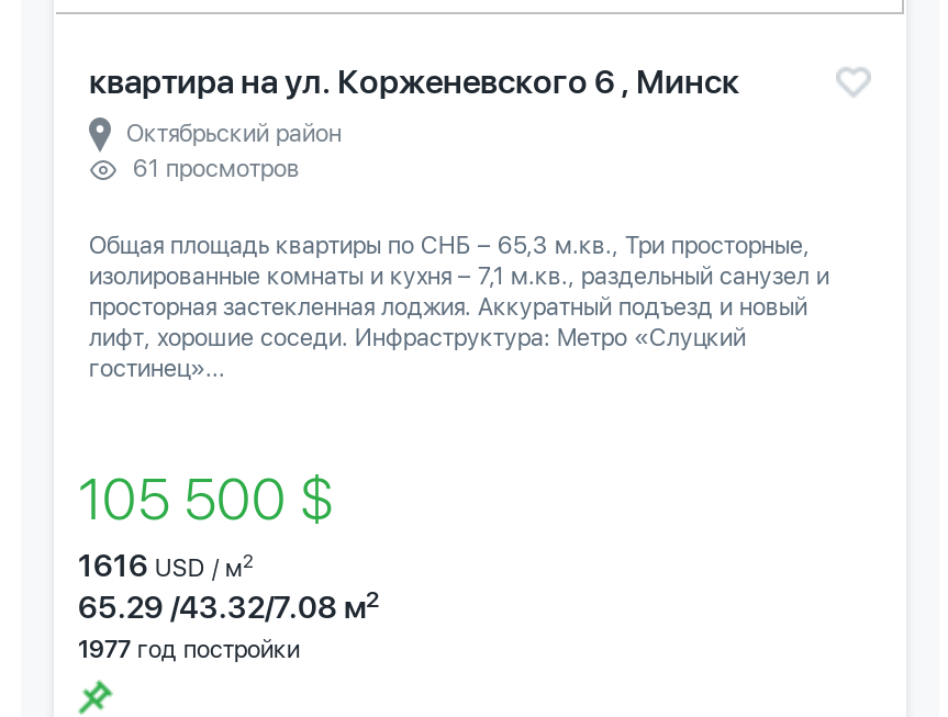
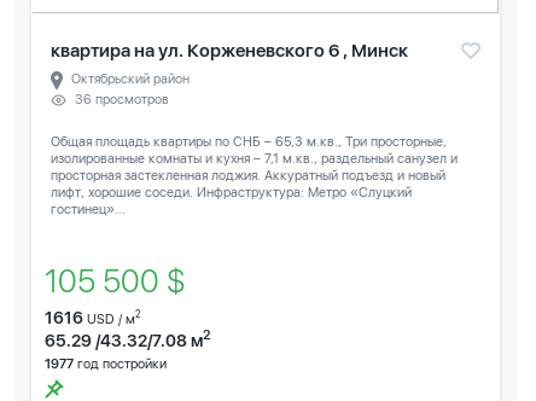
- 61 просмотров
+ 36 просмотров
